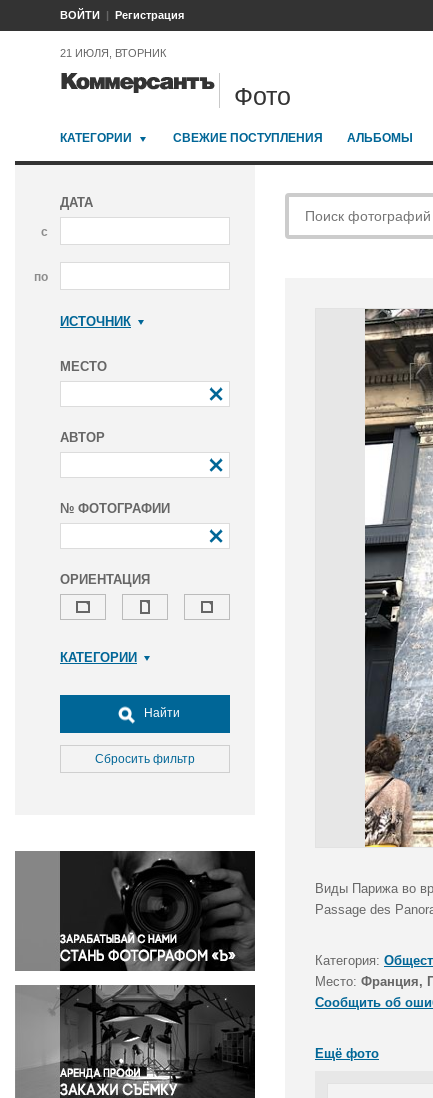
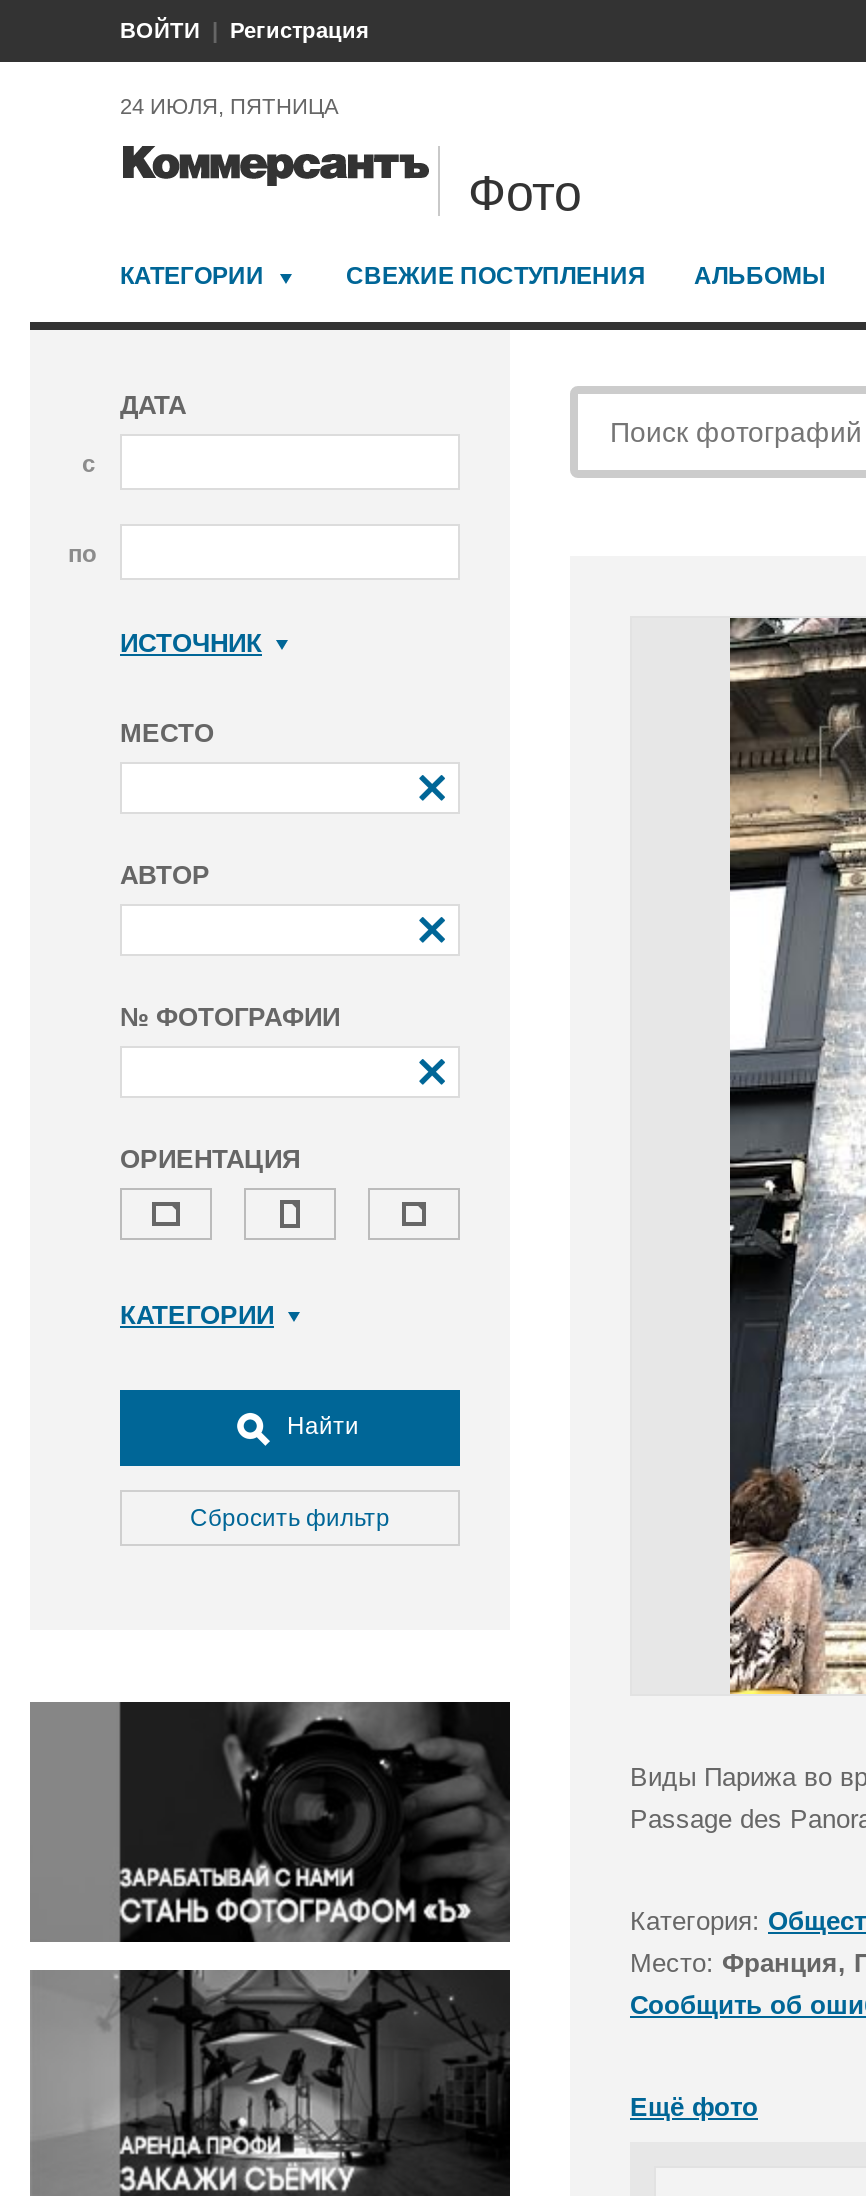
- 21 ИЮЛЯ, ВТОРНИК
+ 24 ИЮЛЯ, ПЯТНИЦА
